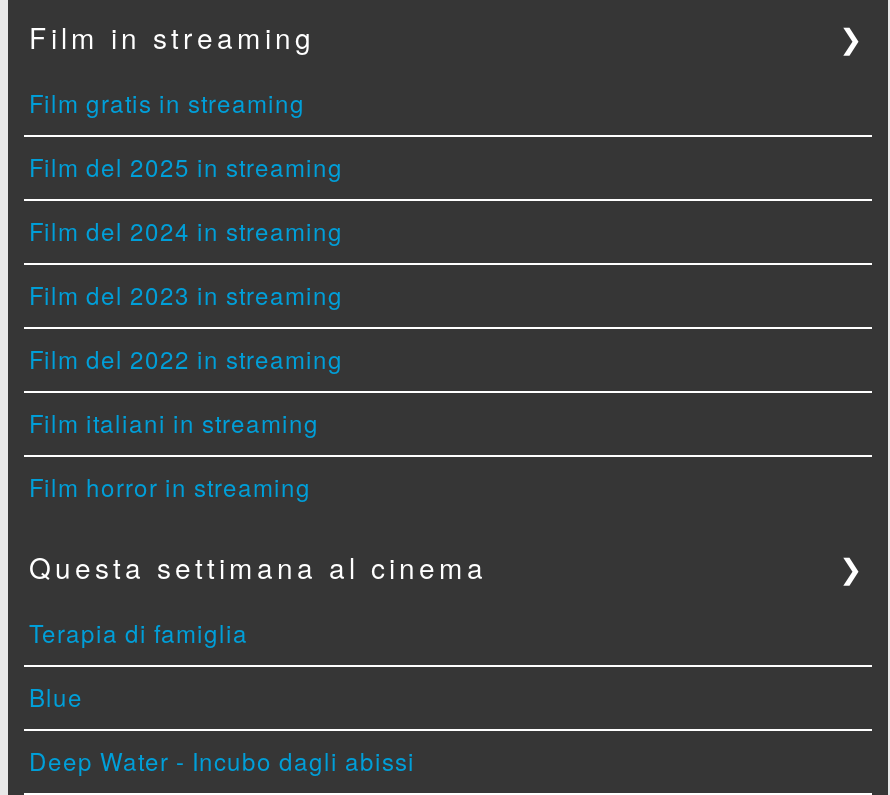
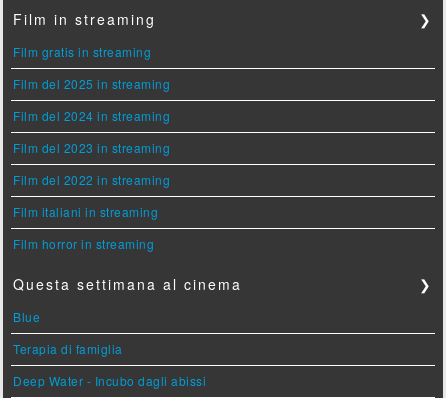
moved down: Terapia di famiglia

moved up: Blue
